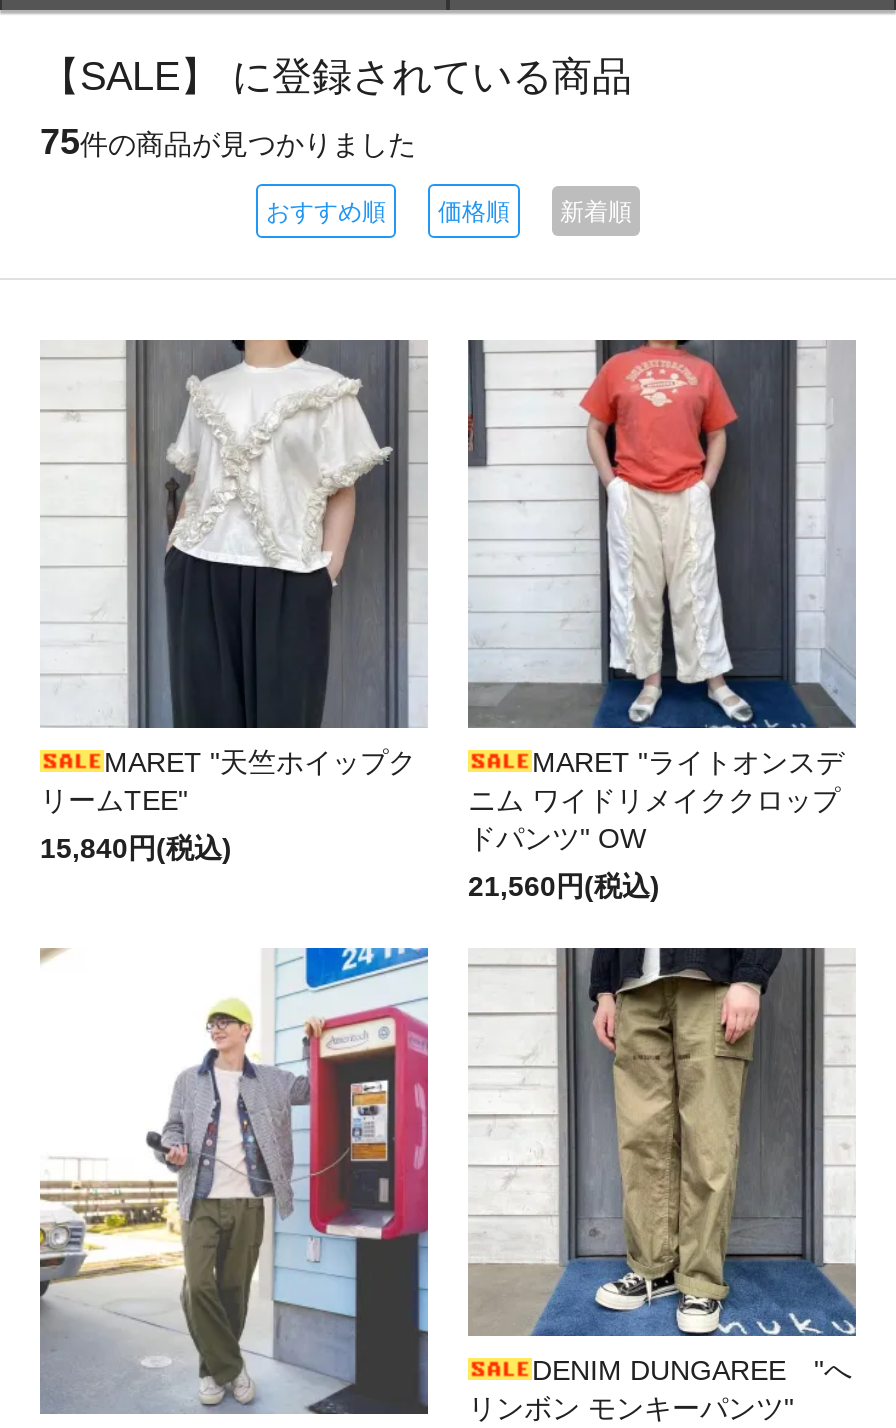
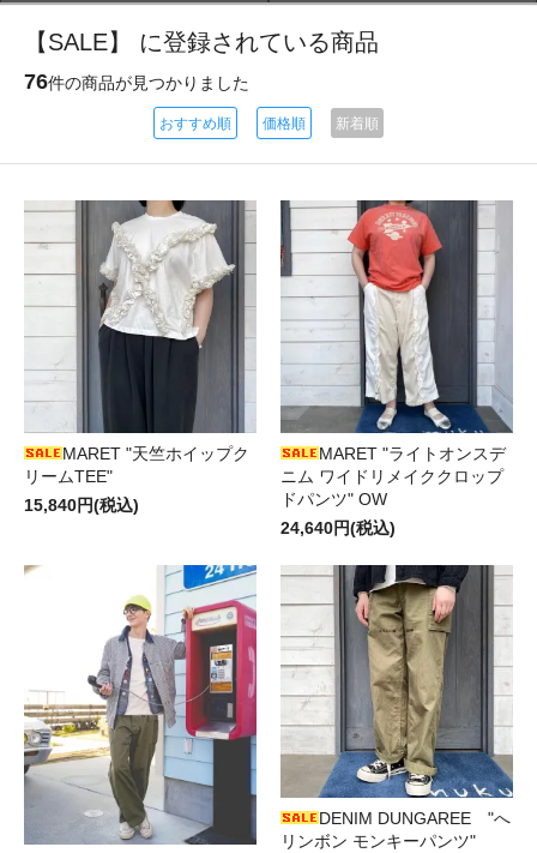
- 75件の商品が見つかりました
+ 76件の商品が見つかりました

- 21,560円(税込)
+ 24,640円(税込)
